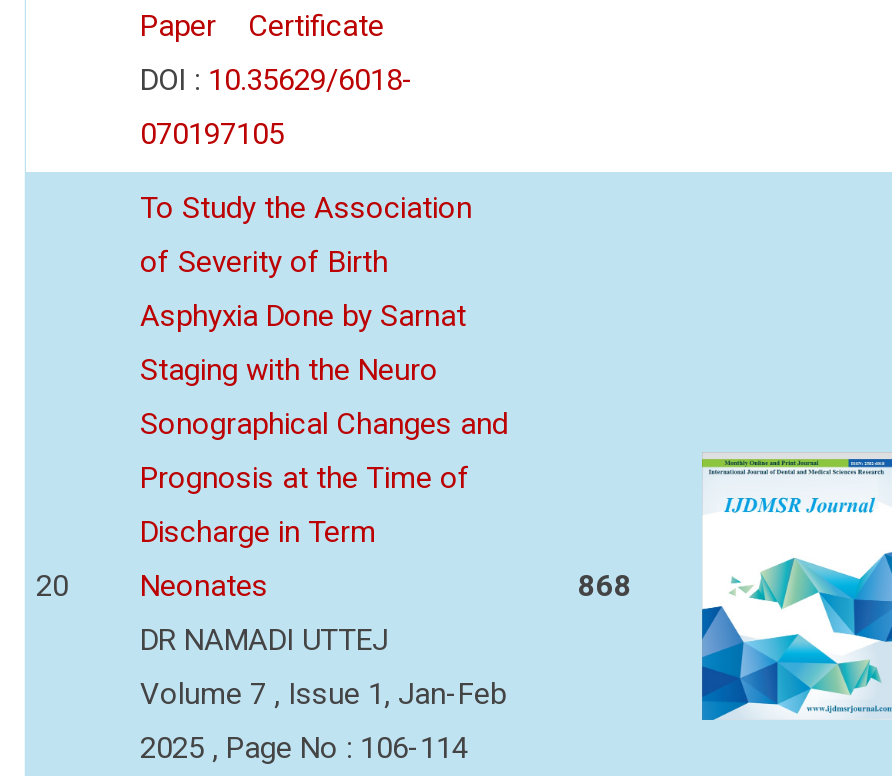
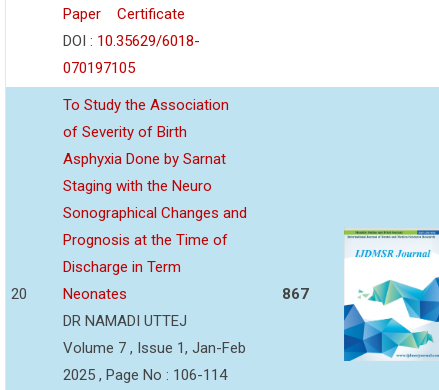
- 868
+ 867
